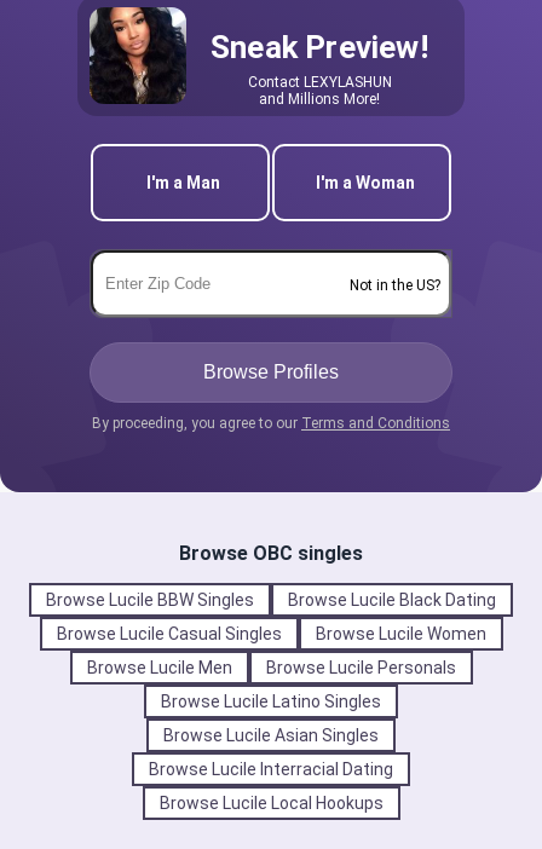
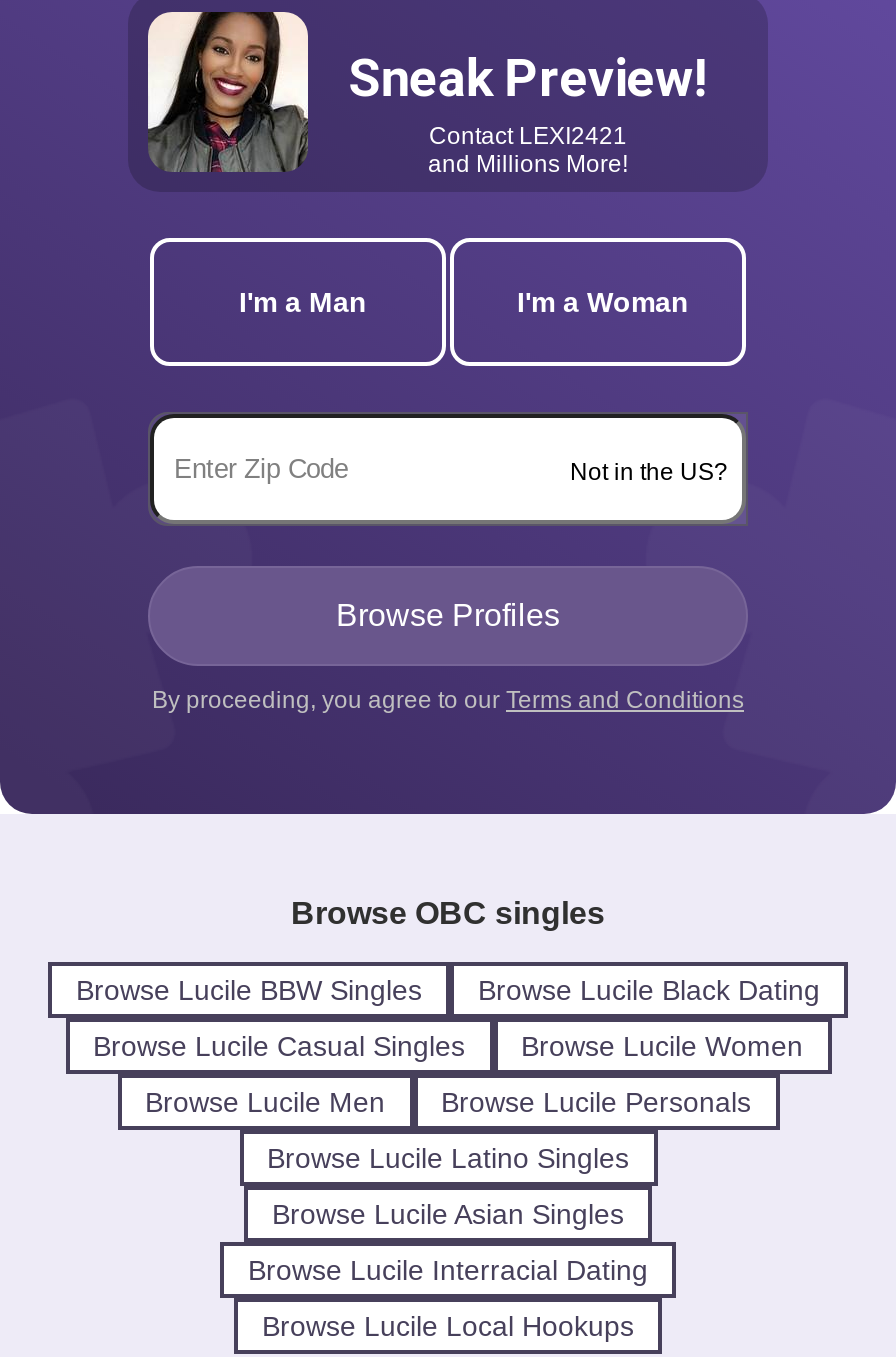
- [image]
+ [image]

- Contact LEXYLASHUN
+ Contact LEXI2421
